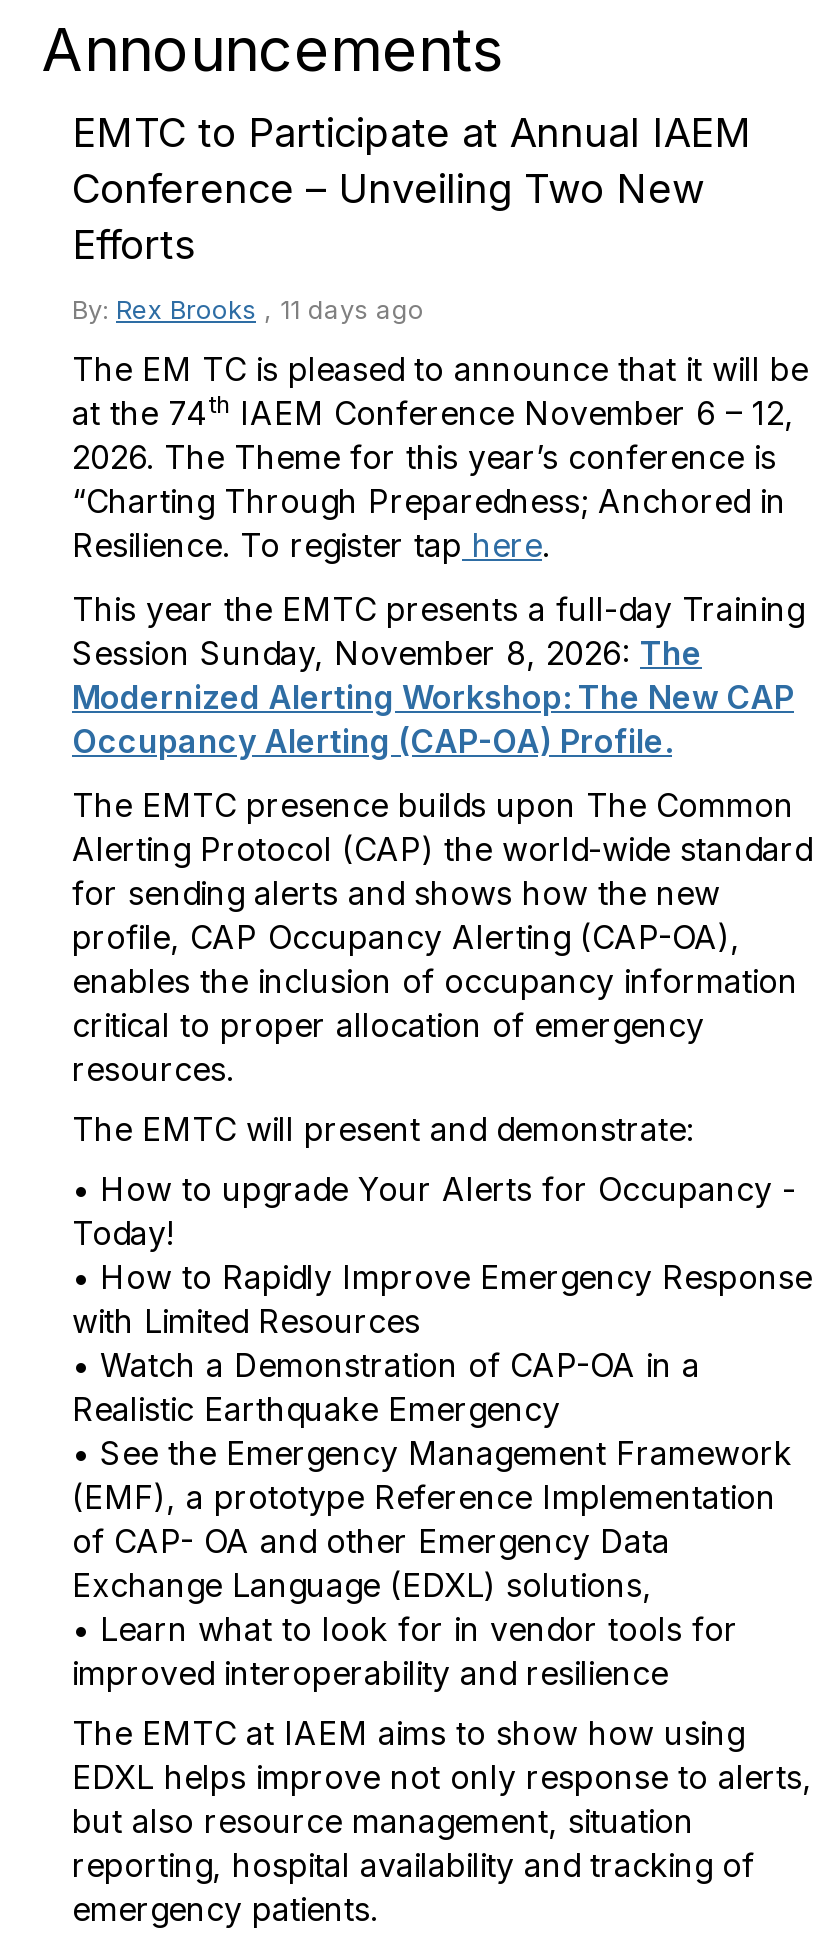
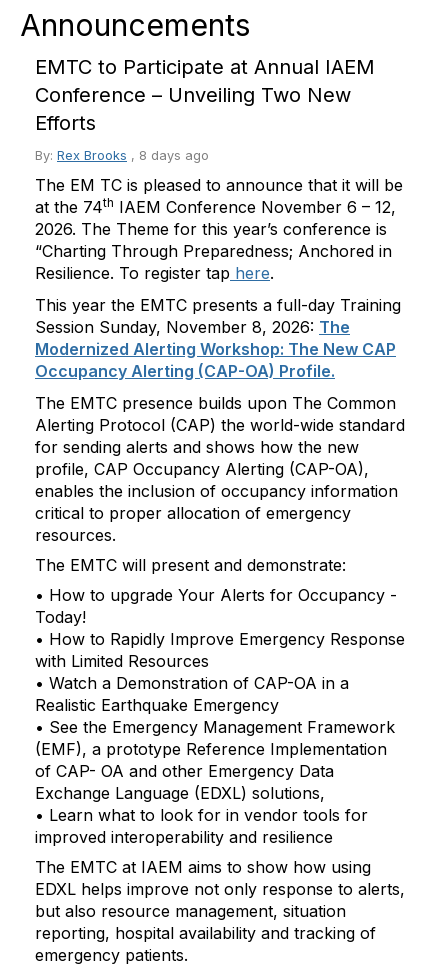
- By: Rex Brooks , 11 days ago
+ By: Rex Brooks , 8 days ago
